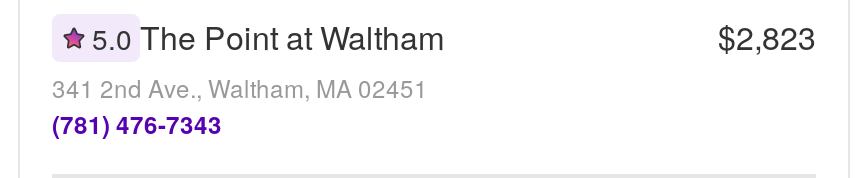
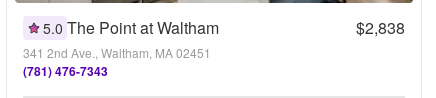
- $2,823
+ $2,838
